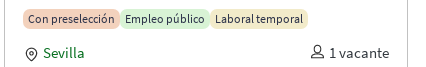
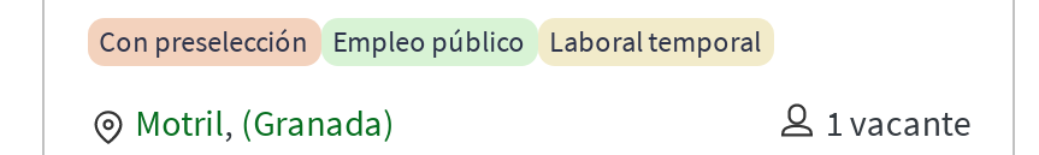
- Sevilla
+ Motril, (Granada)
